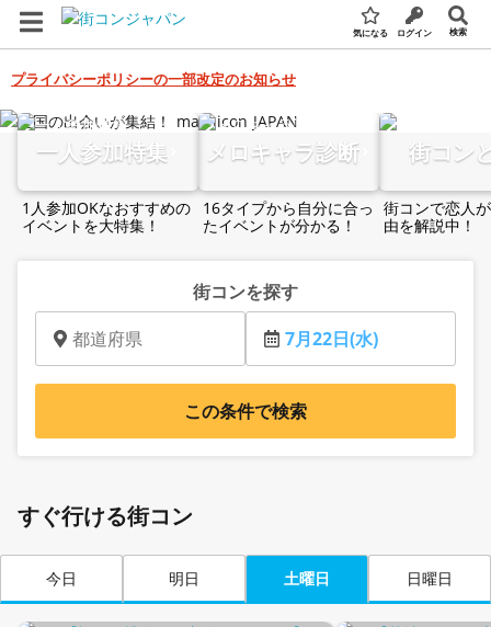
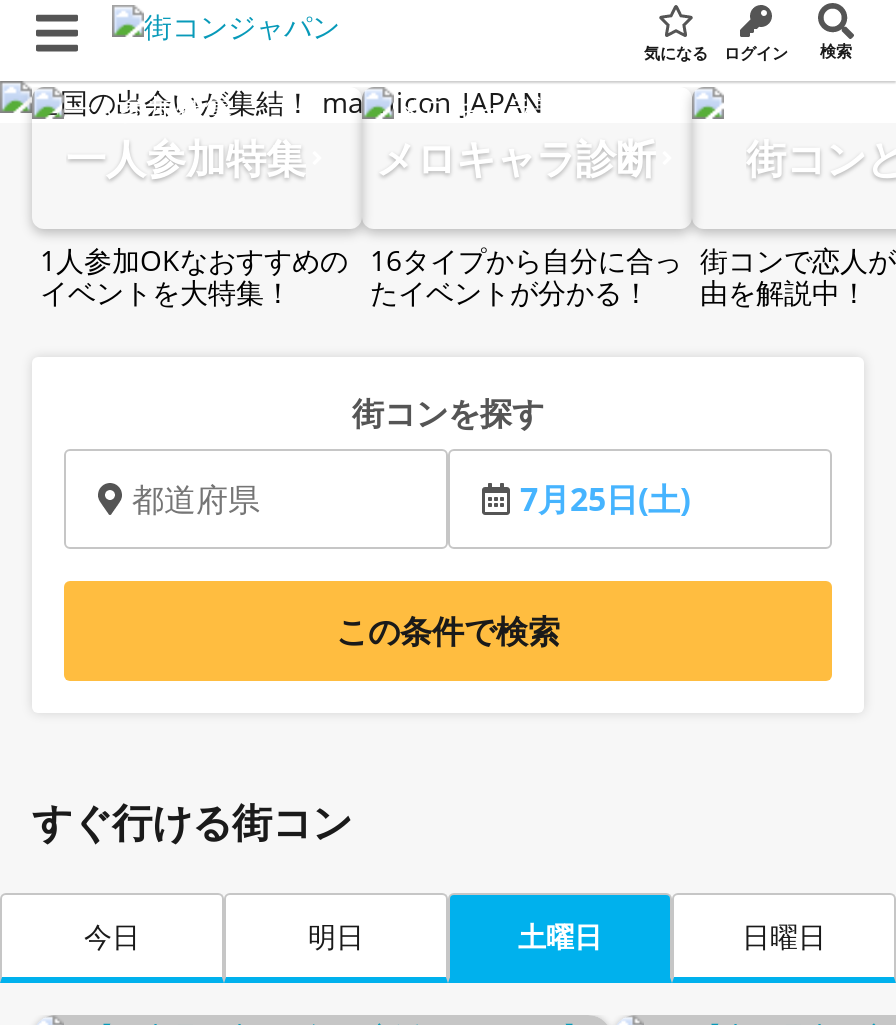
- プライバシーポリシーの一部改定のお知らせ

- 7月22日(水)
+ 7月25日(土)
